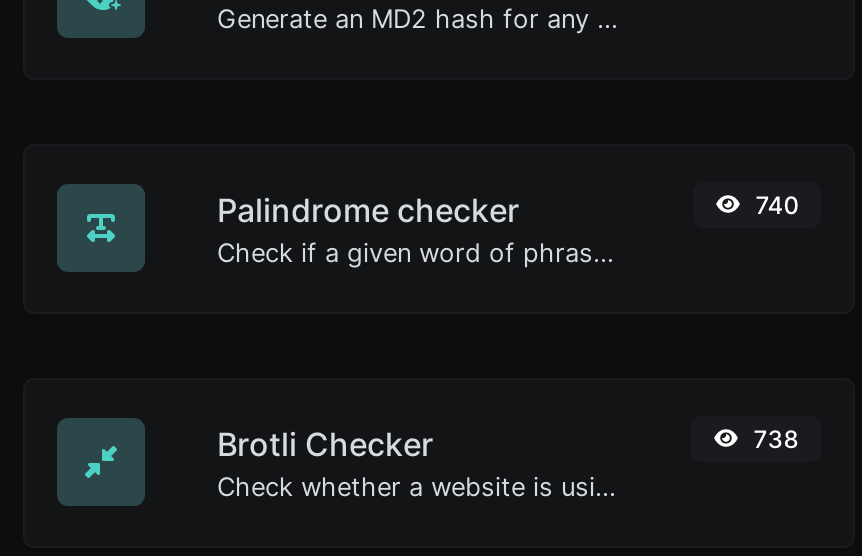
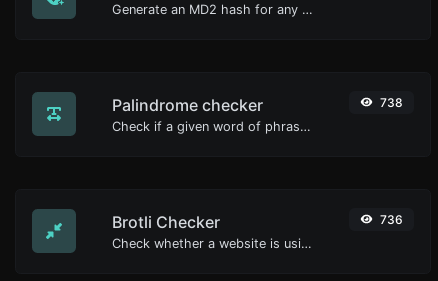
- 740
+ 738

- 738
+ 736
